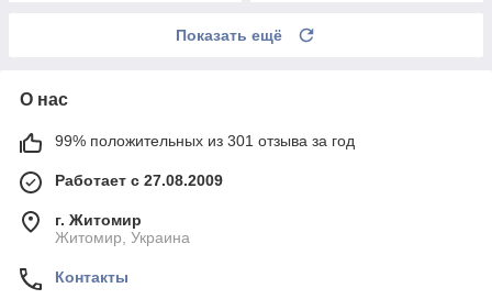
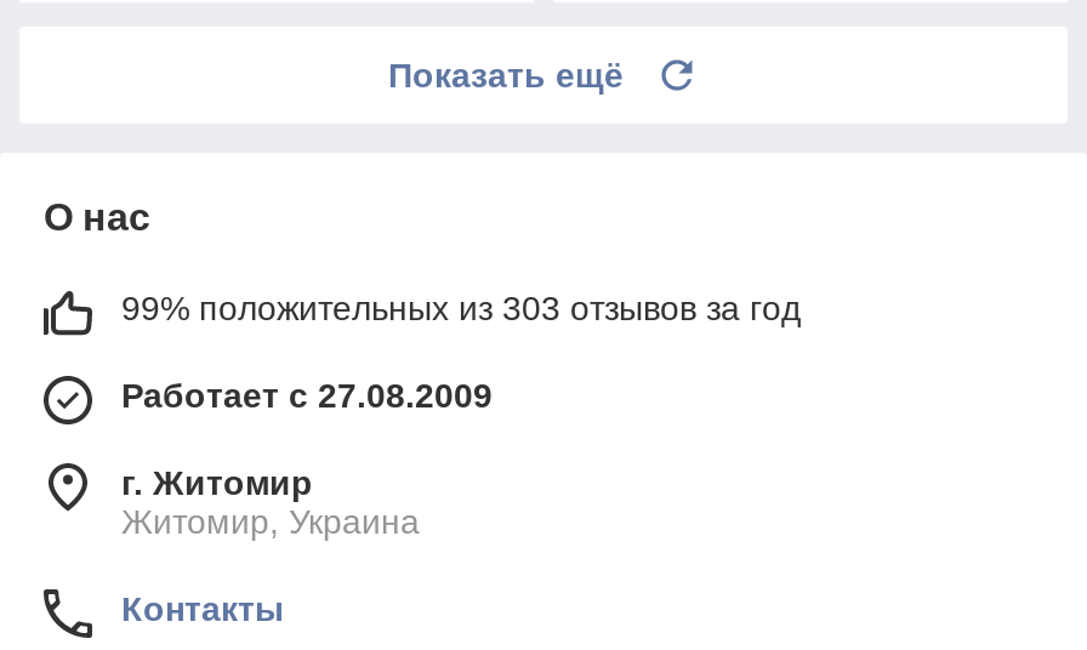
- 99% положительных из 301 отзыва за год
+ 99% положительных из 303 отзывов за год
